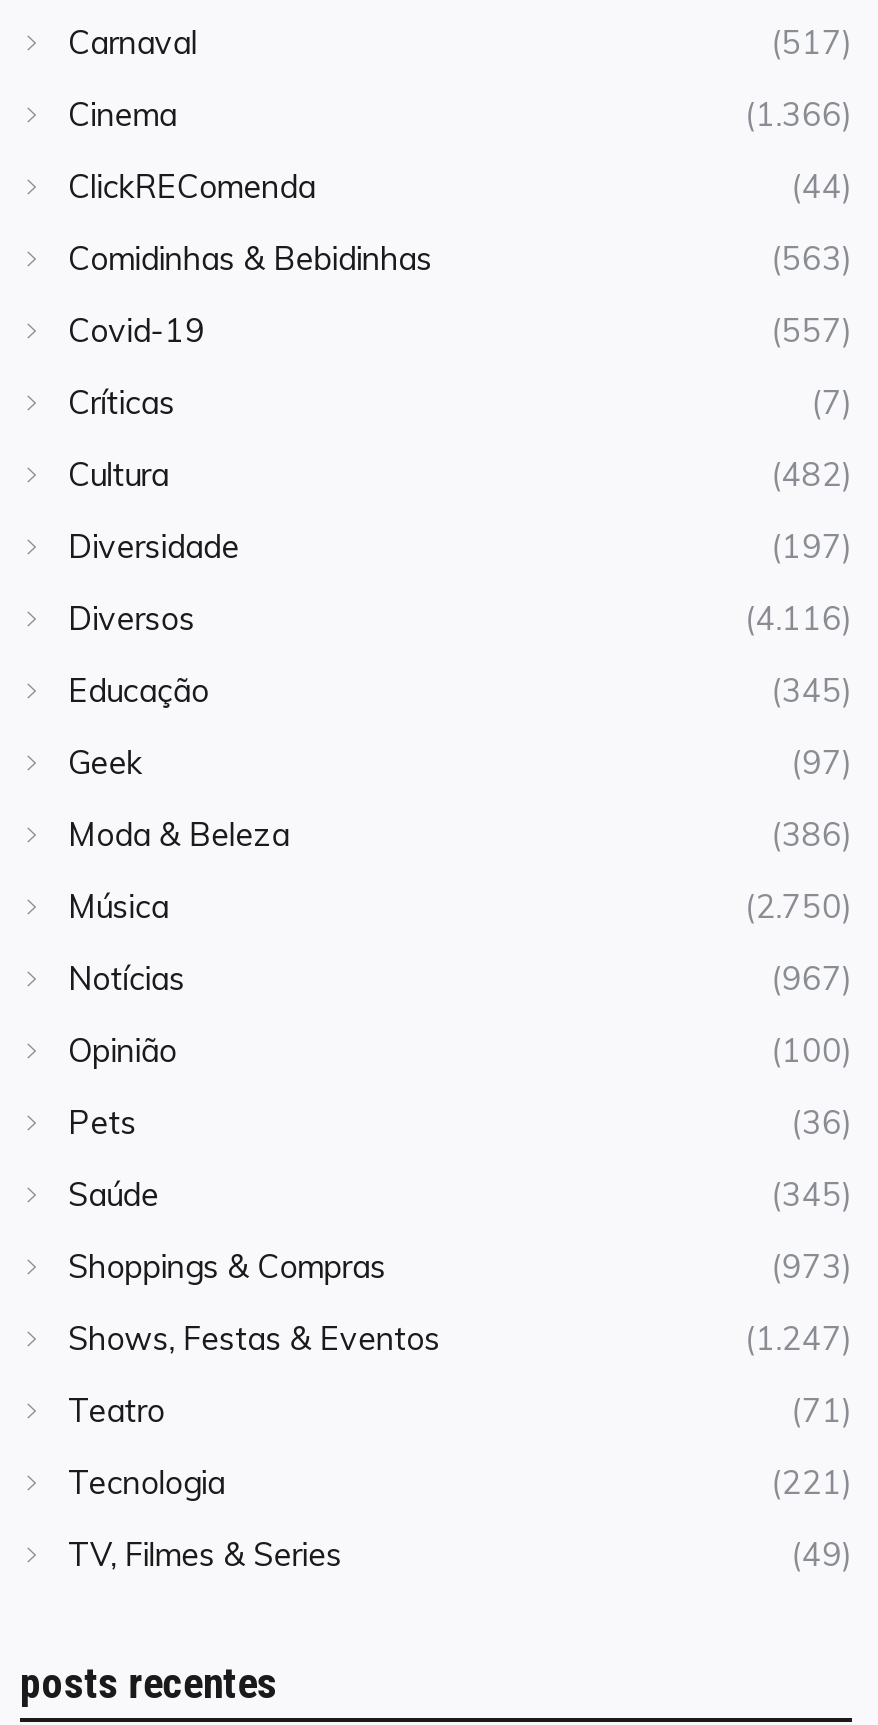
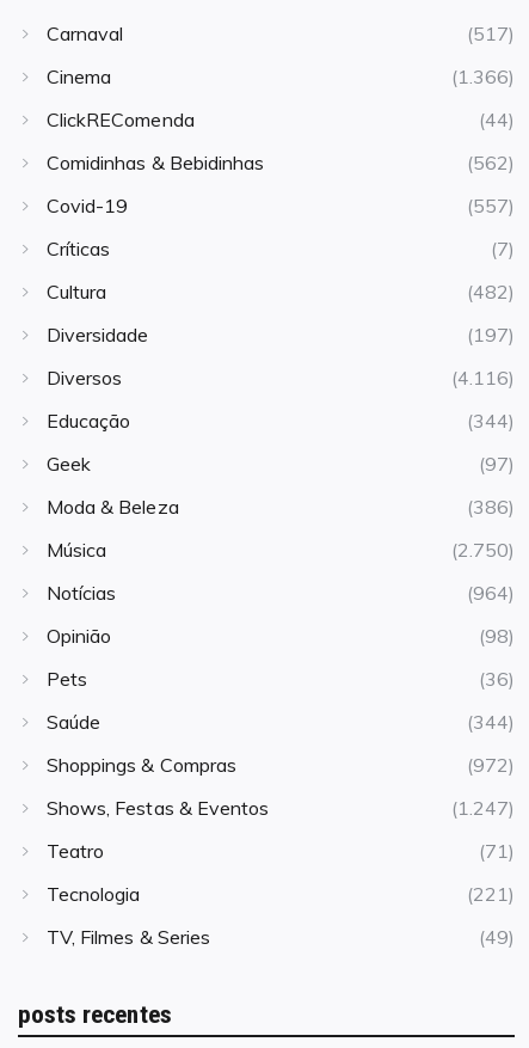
- (563)
+ (562)

- (345)
+ (344)

- (967)
+ (964)

- (100)
+ (98)

- (345)
+ (344)

- (973)
+ (972)
